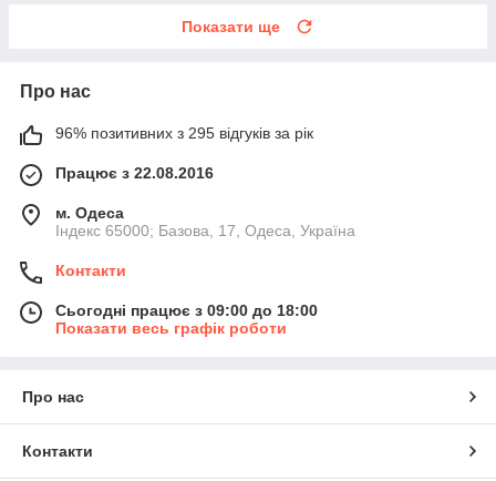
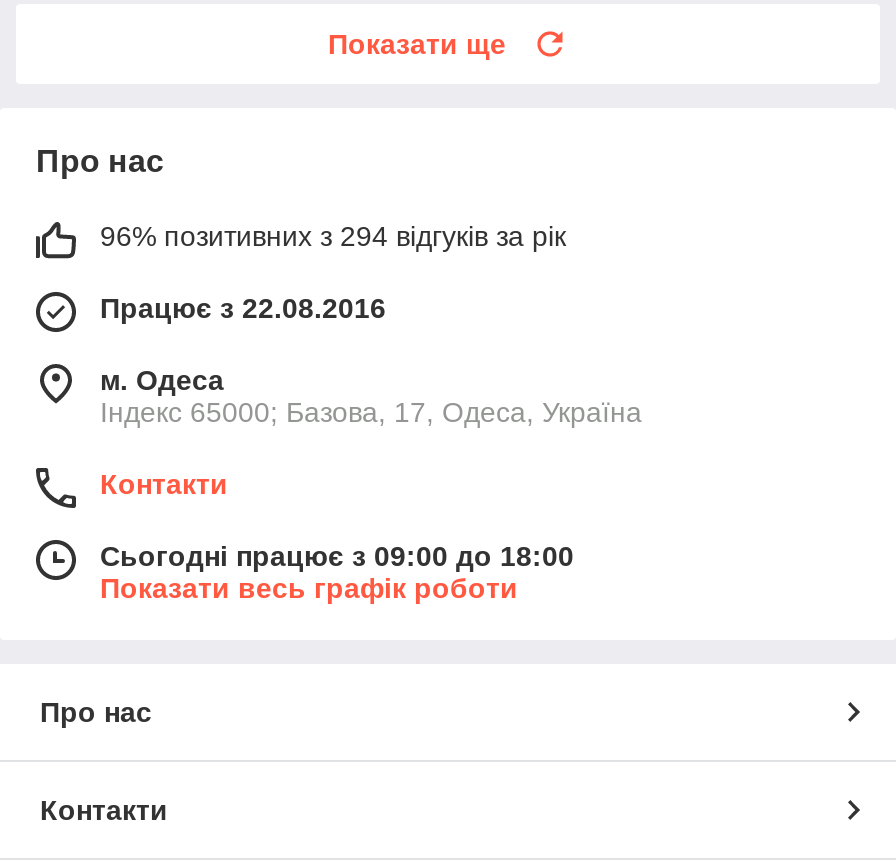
- 96% позитивних з 295 відгуків за рік
+ 96% позитивних з 294 відгуків за рік
